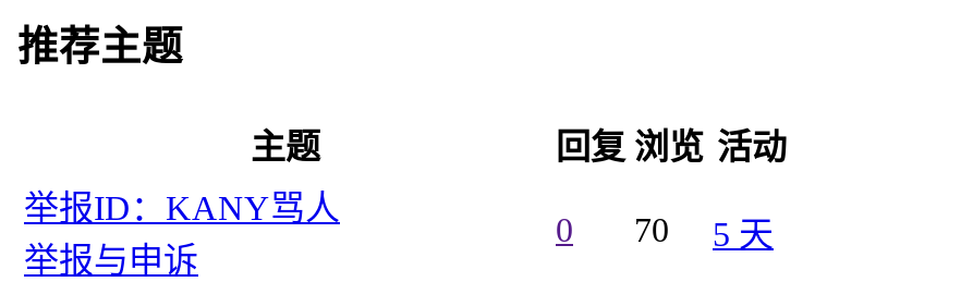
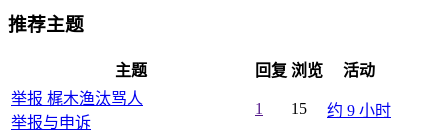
- 举报ID：KANY骂人
+ 举报 梶木渔汰骂人

- 0
- 70
- 5 天
+ 1
+ 15
+ 约 9 小时
